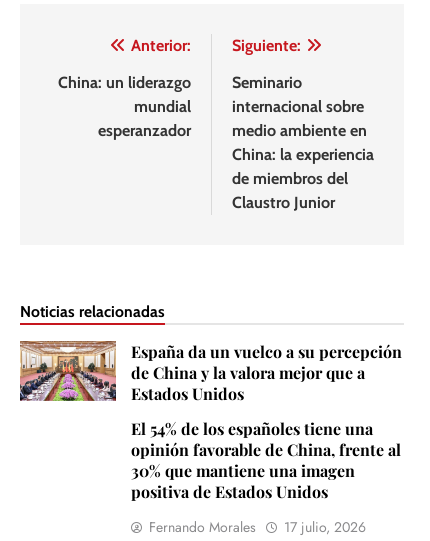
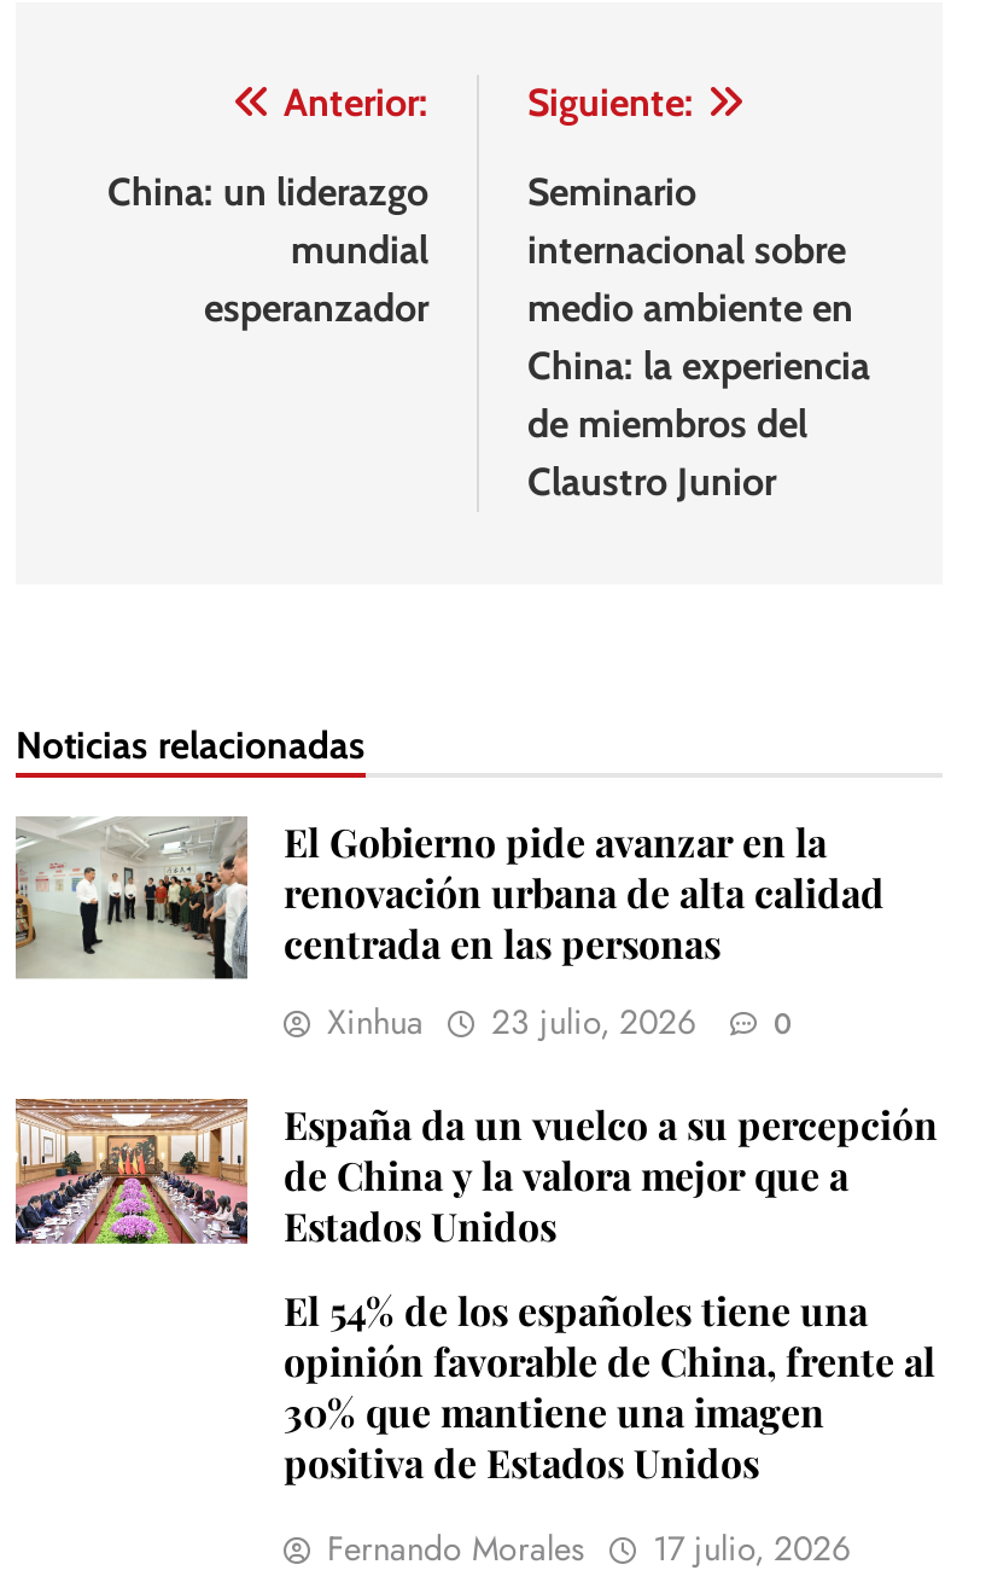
+ [image]
+ El Gobierno pide avanzar en la
+ renovación urbana de alta calidad
+ centrada en las personas
+ Xinhua
+ 23 julio, 2026
+ 0
